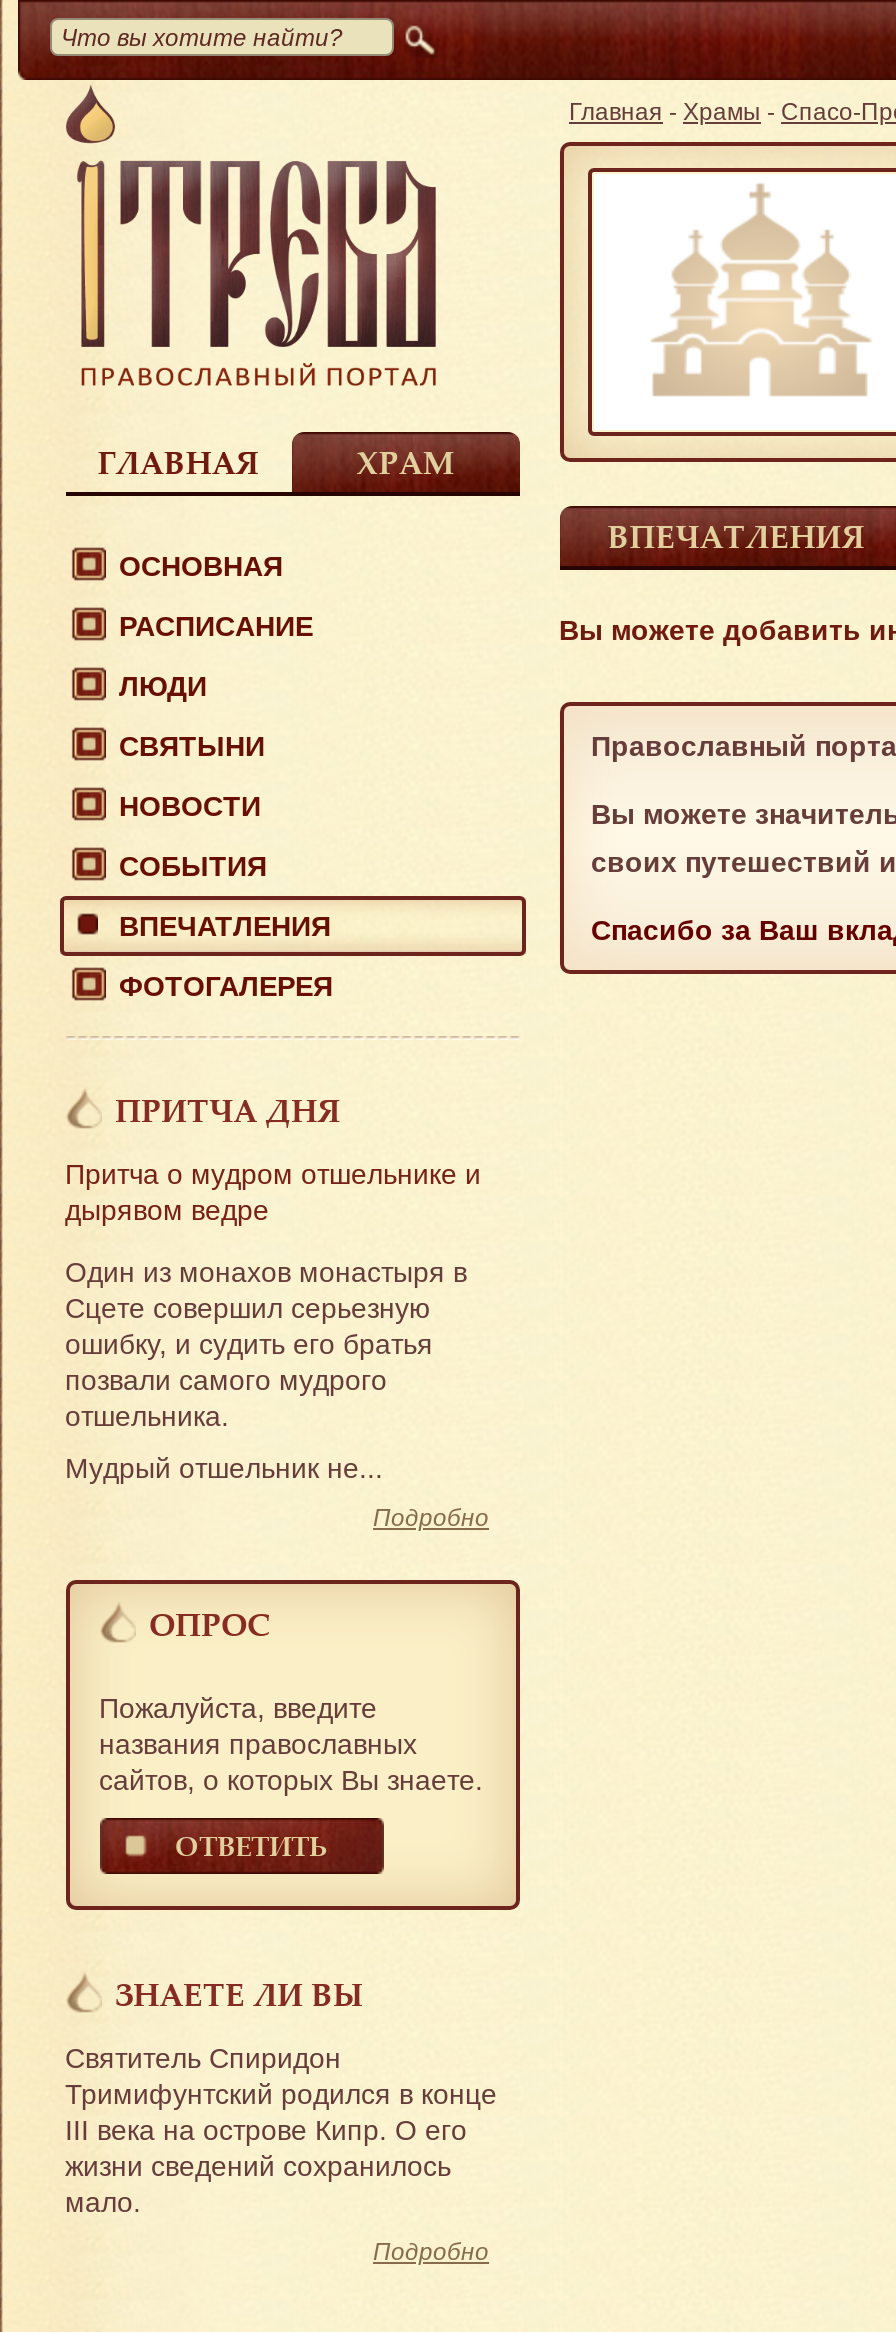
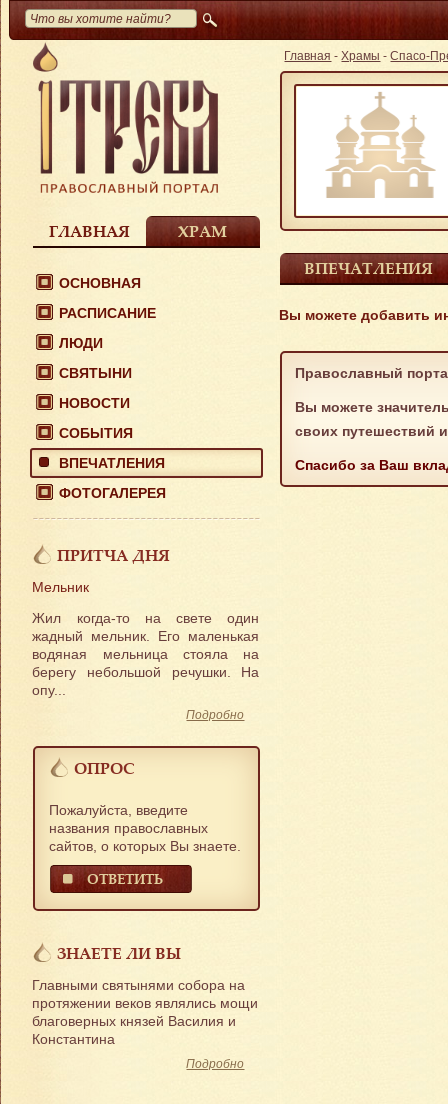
- Притча о мудром отшельнике и
- дырявом ведре
- Один из монахов монастыря в
- Сцете совершил серьезную
- ошибку, и судить его братья
- позвали самого мудрого
- отшельника.
- Мудрый отшельник не...
+ Мельник
+ Жил когда-то на свете один
+ жадный мельник. Его маленькая
+ водяная мельница стояла на
+ берегу небольшой речушки. На
+ опу...

- Святитель Спиридон
- Тримифунтский родился в конце
- III века на острове Кипр. О его
- жизни сведений сохранилось
- мало.
+ Главными святынями собора на
+ протяжении веков являлись мощи
+ благоверных князей Василия и
+ Константина
